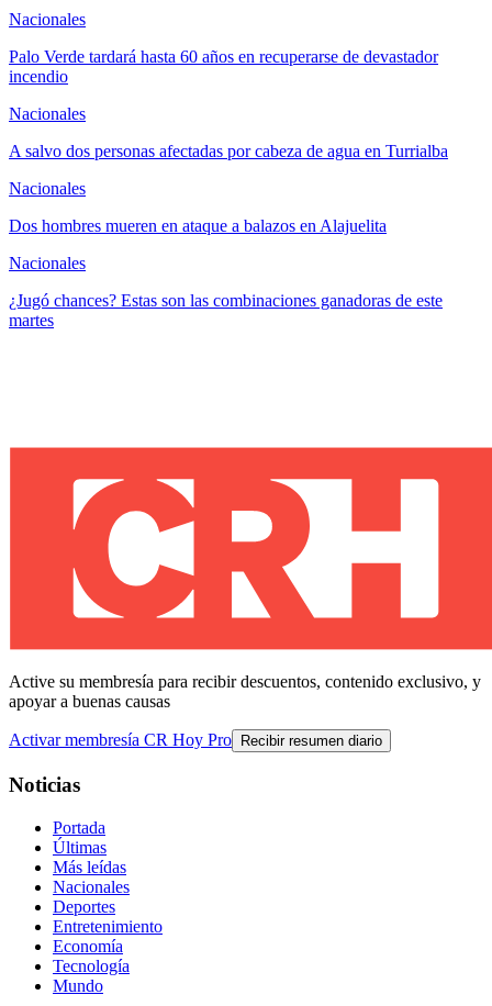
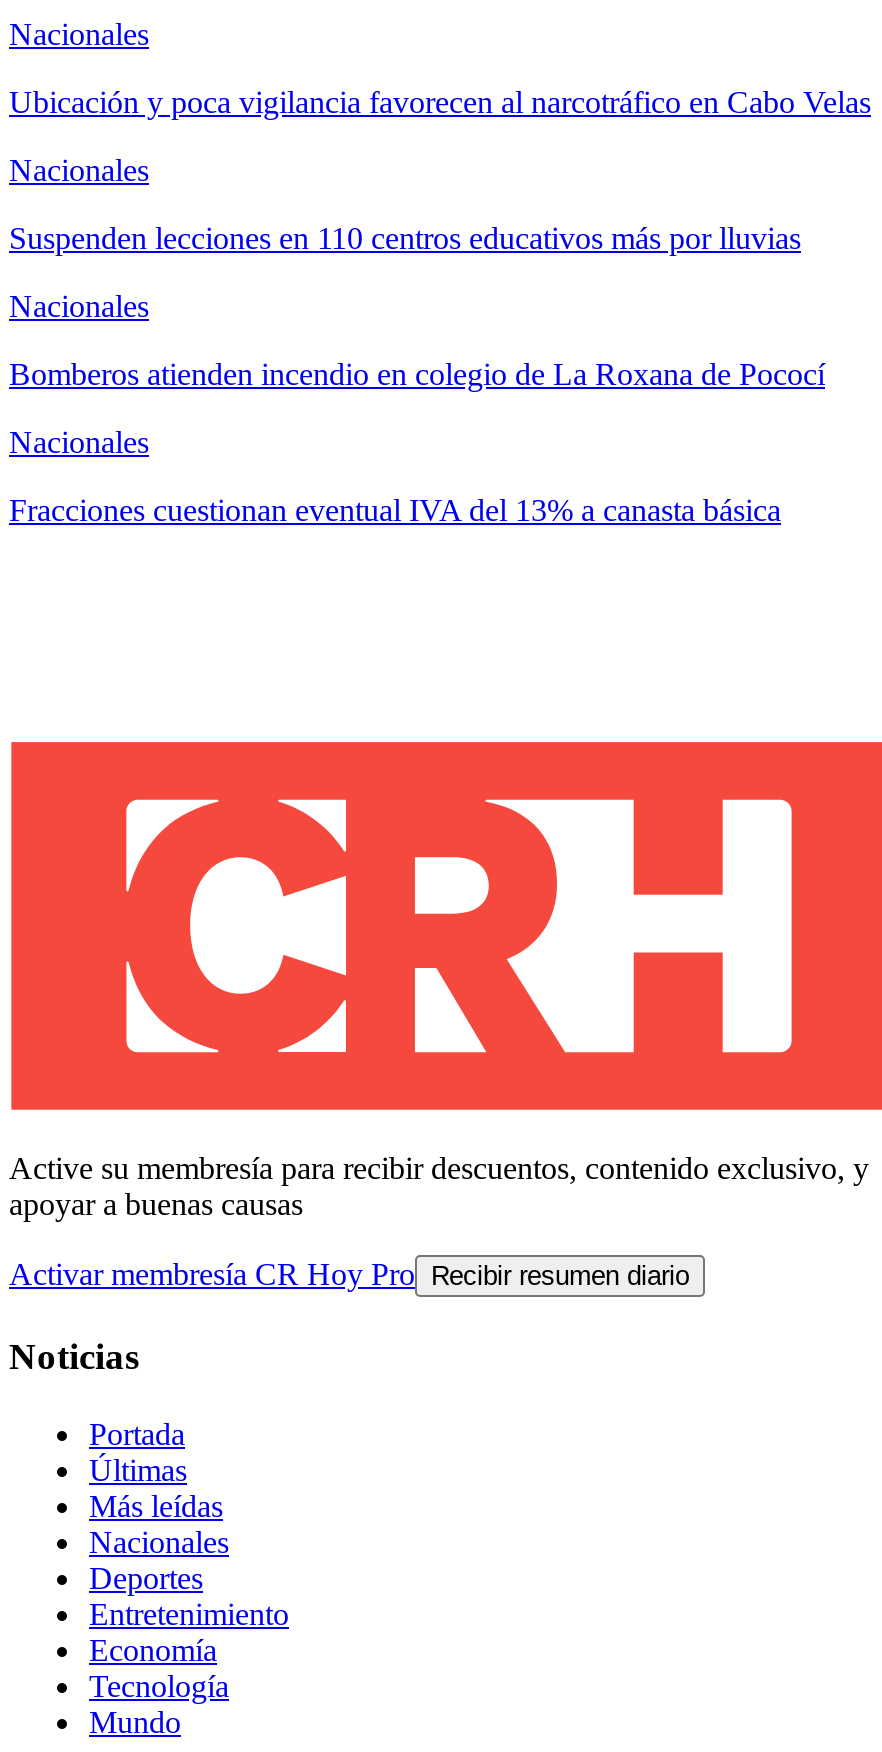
- Palo Verde tardará hasta 60 años en recuperarse de devastador
- incendio
+ Ubicación y poca vigilancia favorecen al narcotráfico en Cabo Velas

- A salvo dos personas afectadas por cabeza de agua en Turrialba
+ Suspenden lecciones en 110 centros educativos más por lluvias

- Dos hombres mueren en ataque a balazos en Alajuelita
+ Bomberos atienden incendio en colegio de La Roxana de Pococí

- ¿Jugó chances? Estas son las combinaciones ganadoras de este
- martes
+ Fracciones cuestionan eventual IVA del 13% a canasta básica
